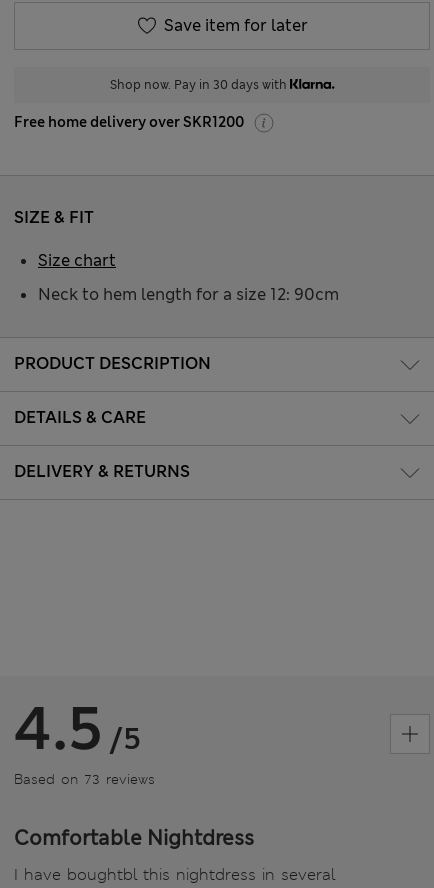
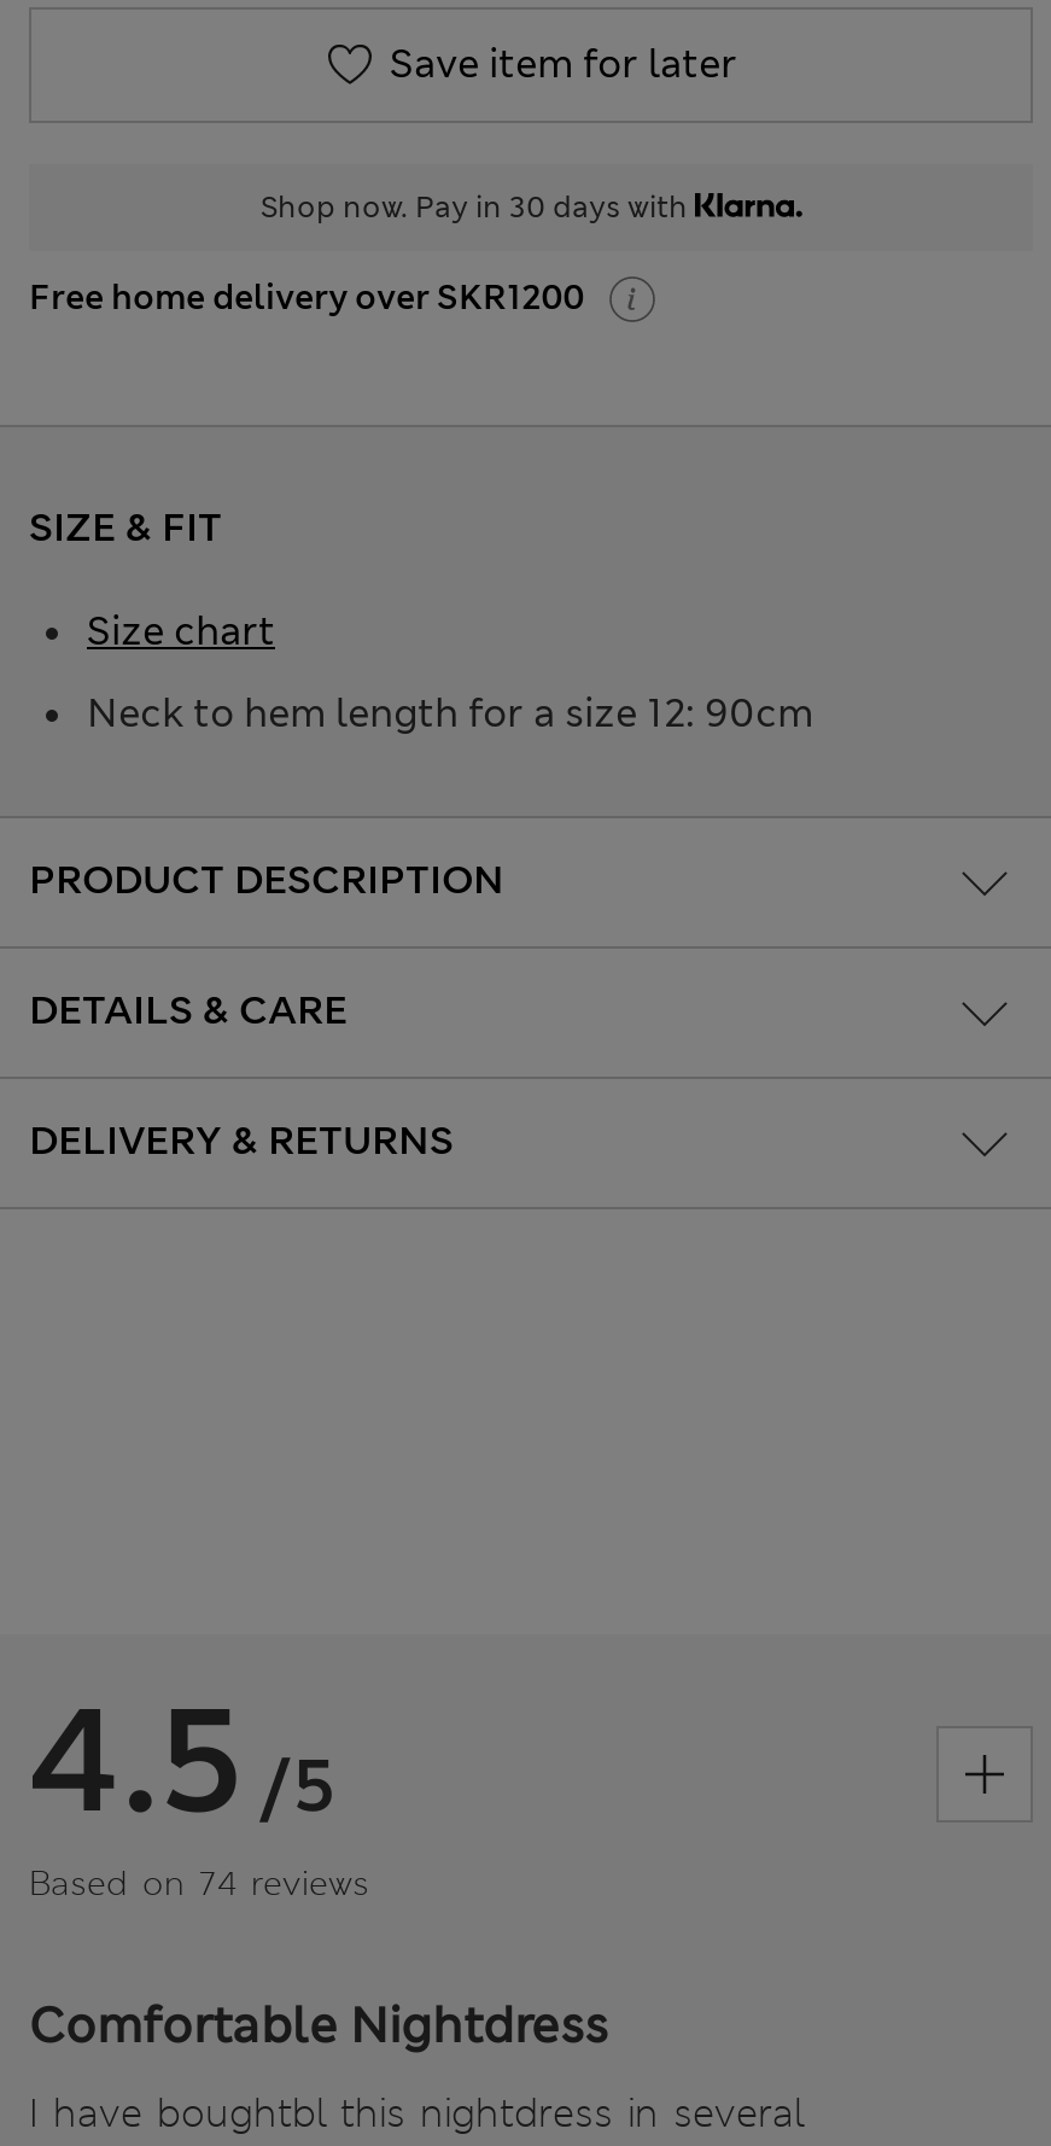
- Based on 73 reviews
+ Based on 74 reviews
